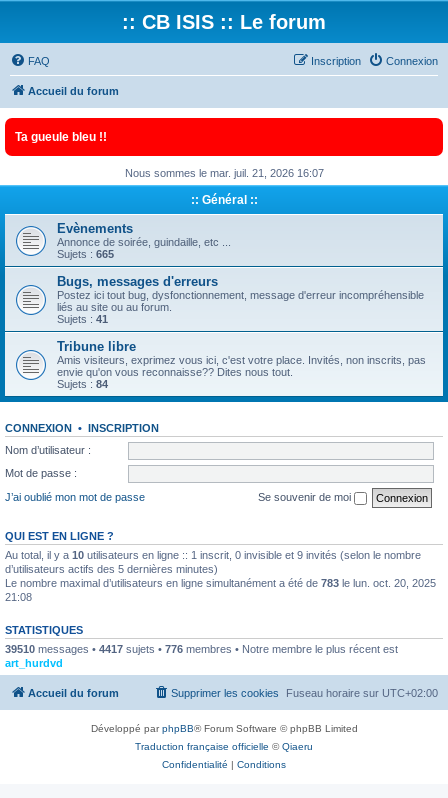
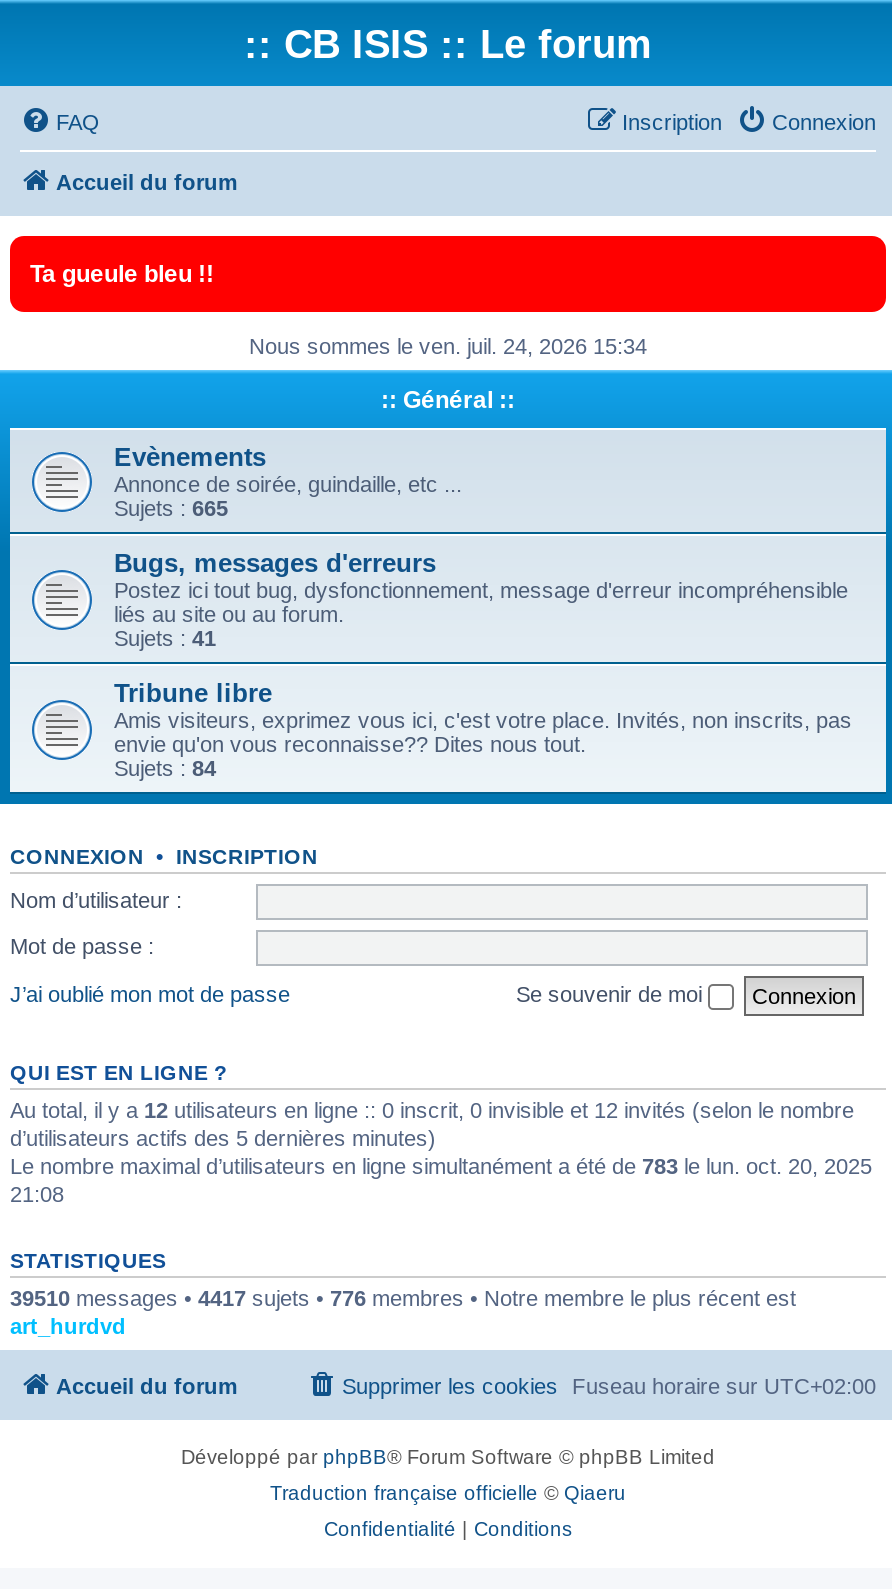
- Nous sommes le mar. juil. 21, 2026 16:07
+ Nous sommes le ven. juil. 24, 2026 15:34

- Au total, il y a 10 utilisateurs en ligne :: 1 inscrit, 0 invisible et 9 invités (selon le nombre
+ Au total, il y a 12 utilisateurs en ligne :: 0 inscrit, 0 invisible et 12 invités (selon le nombre
